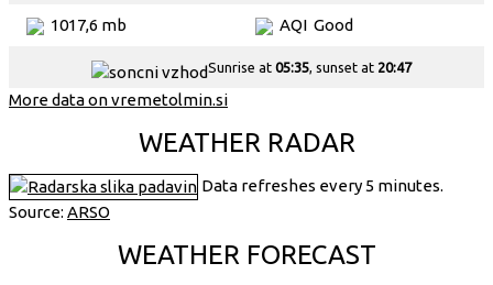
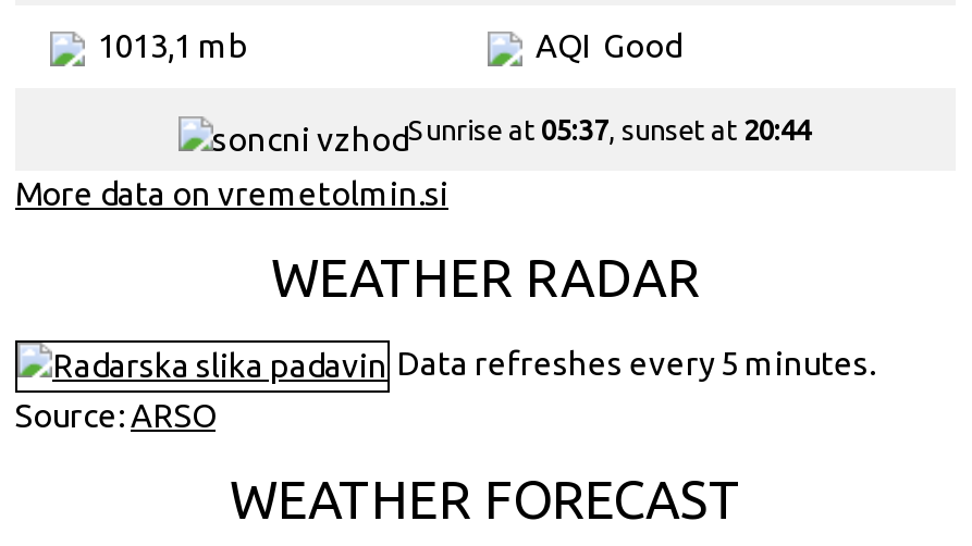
- 1017,6 mb
+ 1013,1 mb

- Sunrise at 05:35, sunset at 20:47
+ Sunrise at 05:37, sunset at 20:44
